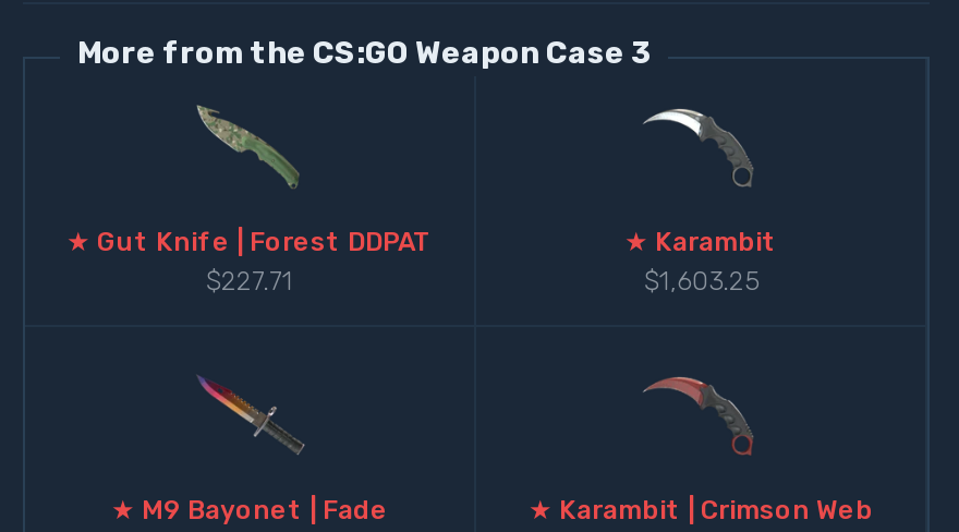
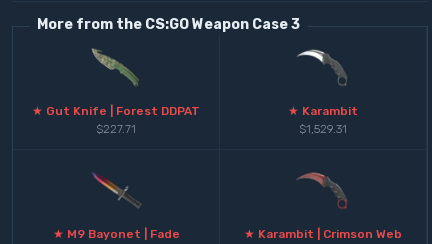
- $1,603.25
+ $1,529.31
